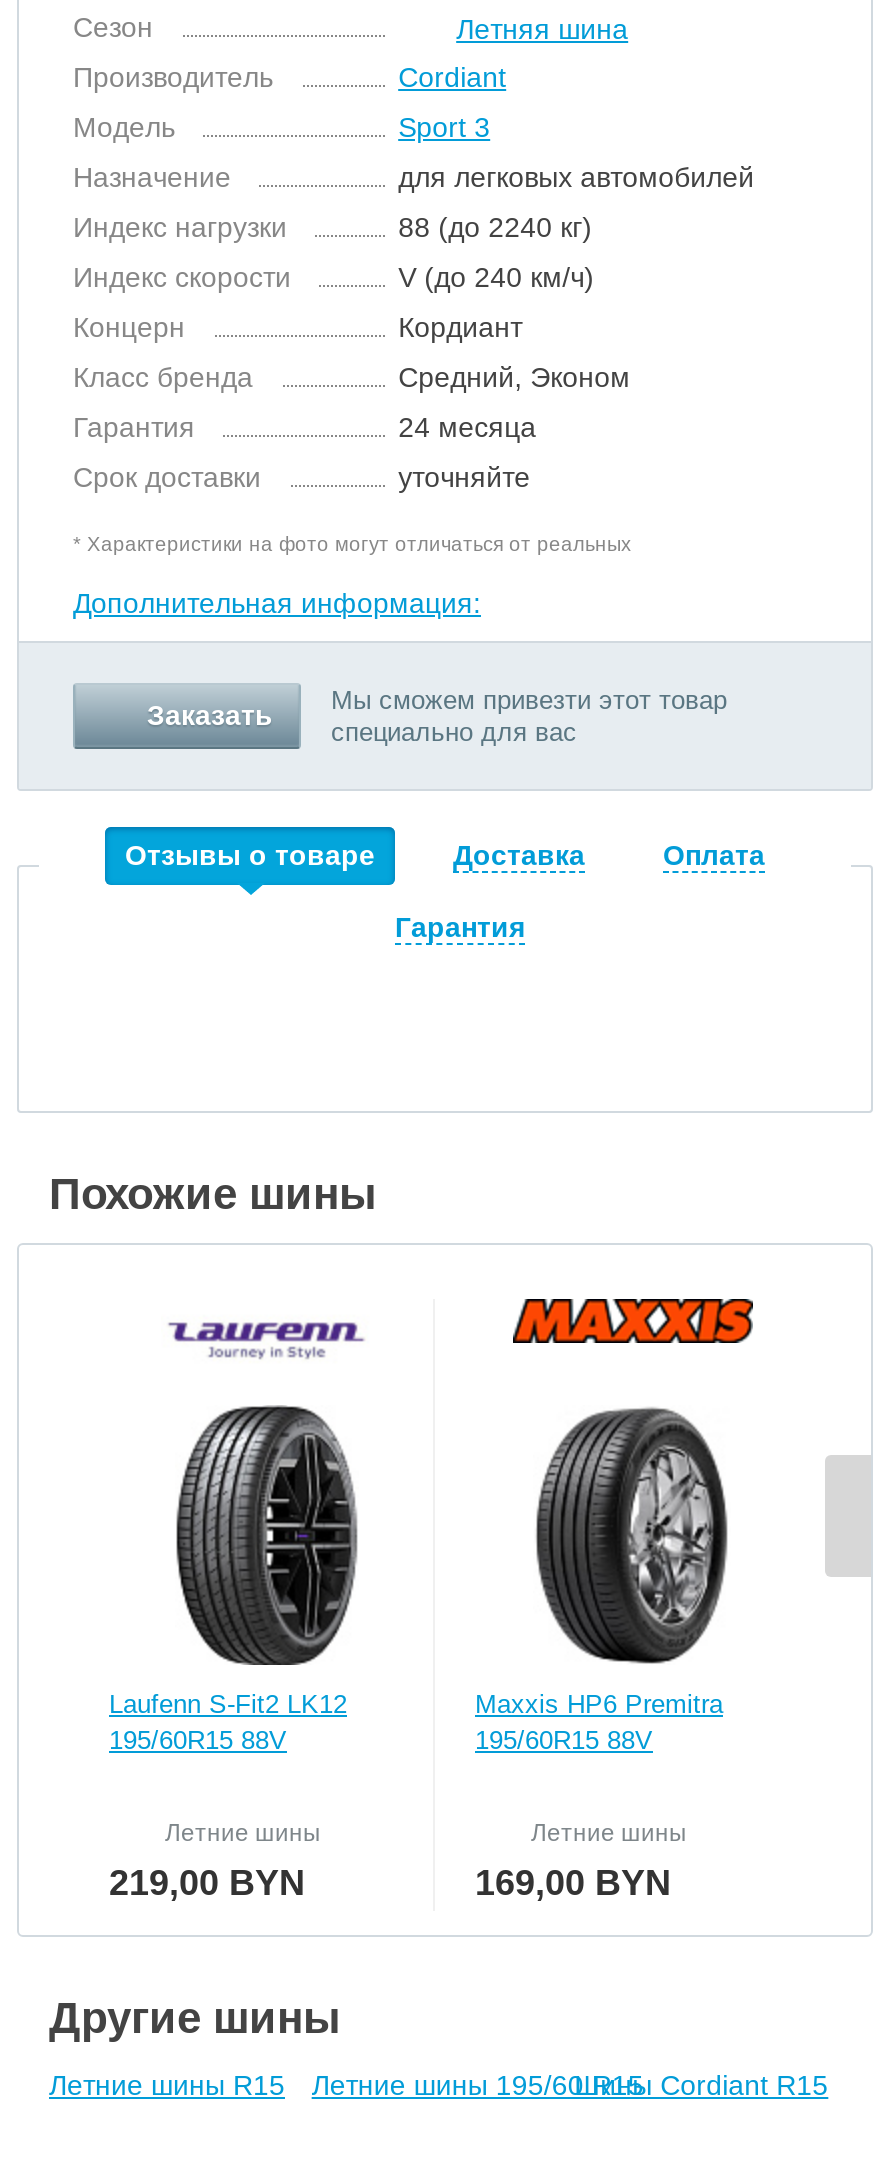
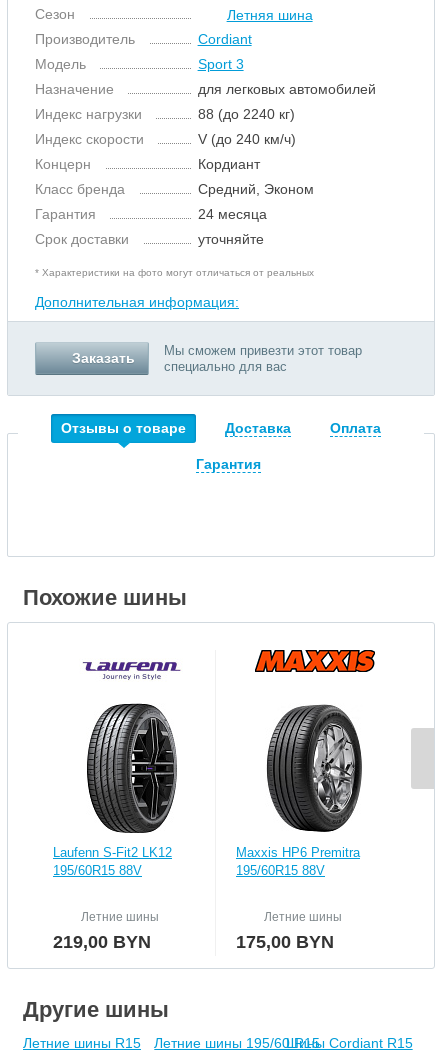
- 169,00 BYN
+ 175,00 BYN
